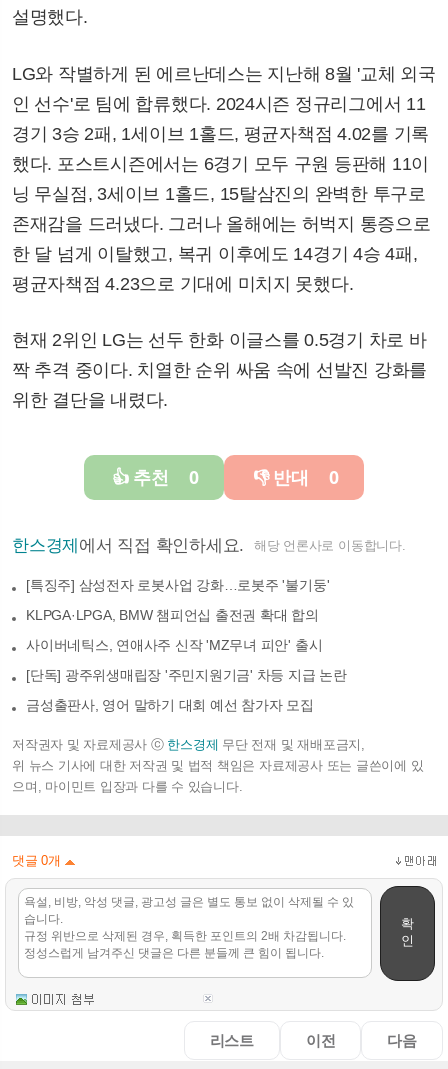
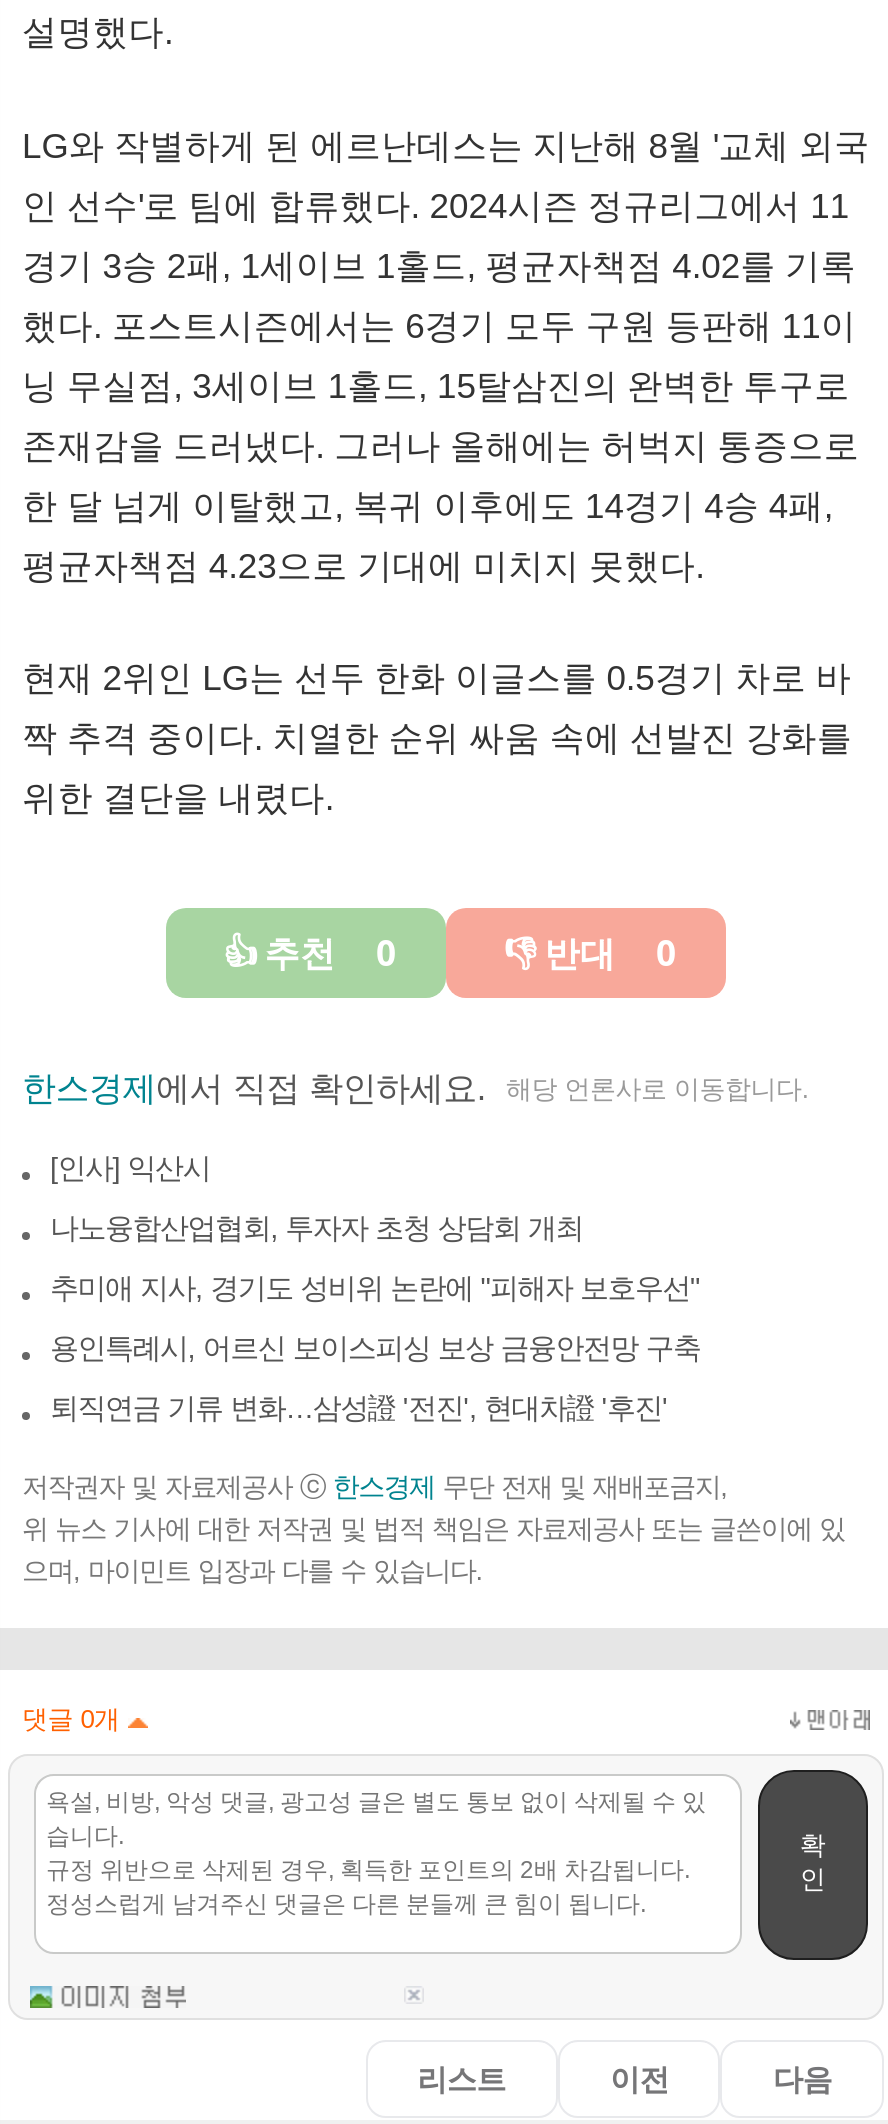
- [특징주] 삼성전자 로봇사업 강화…로봇주 '불기둥'
+ [인사] 익산시

- KLPGA·LPGA, BMW 챔피언십 출전권 확대 합의
+ 나노융합산업협회, 투자자 초청 상담회 개최

- 사이버네틱스, 연애사주 신작 'MZ무녀 피안' 출시
+ 추미애 지사, 경기도 성비위 논란에 "피해자 보호우선"

- [단독] 광주위생매립장 '주민지원기금' 차등 지급 논란
+ 용인특례시, 어르신 보이스피싱 보상 금융안전망 구축

- 금성출판사, 영어 말하기 대회 예선 참가자 모집
+ 퇴직연금 기류 변화…삼성證 '전진', 현대차證 '후진'
